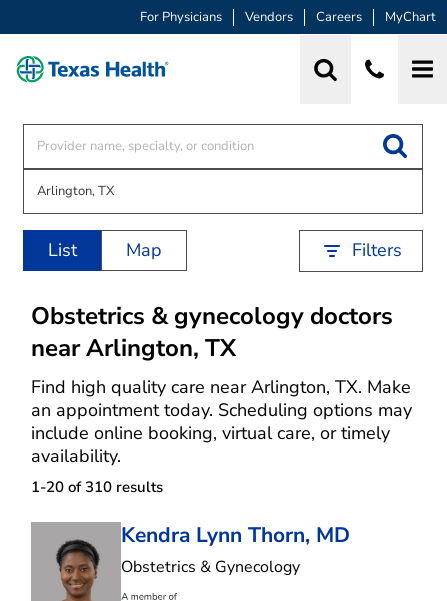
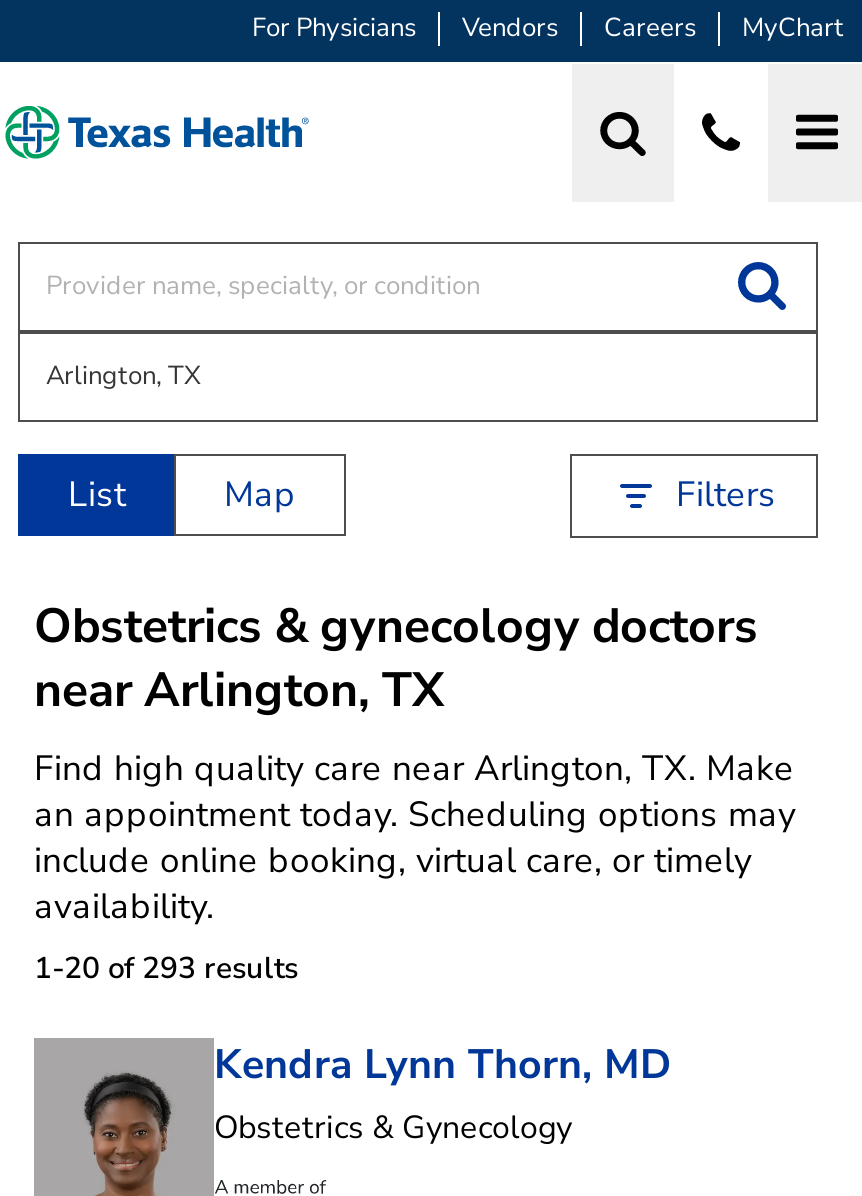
- 1-20 of 310 results
+ 1-20 of 293 results
